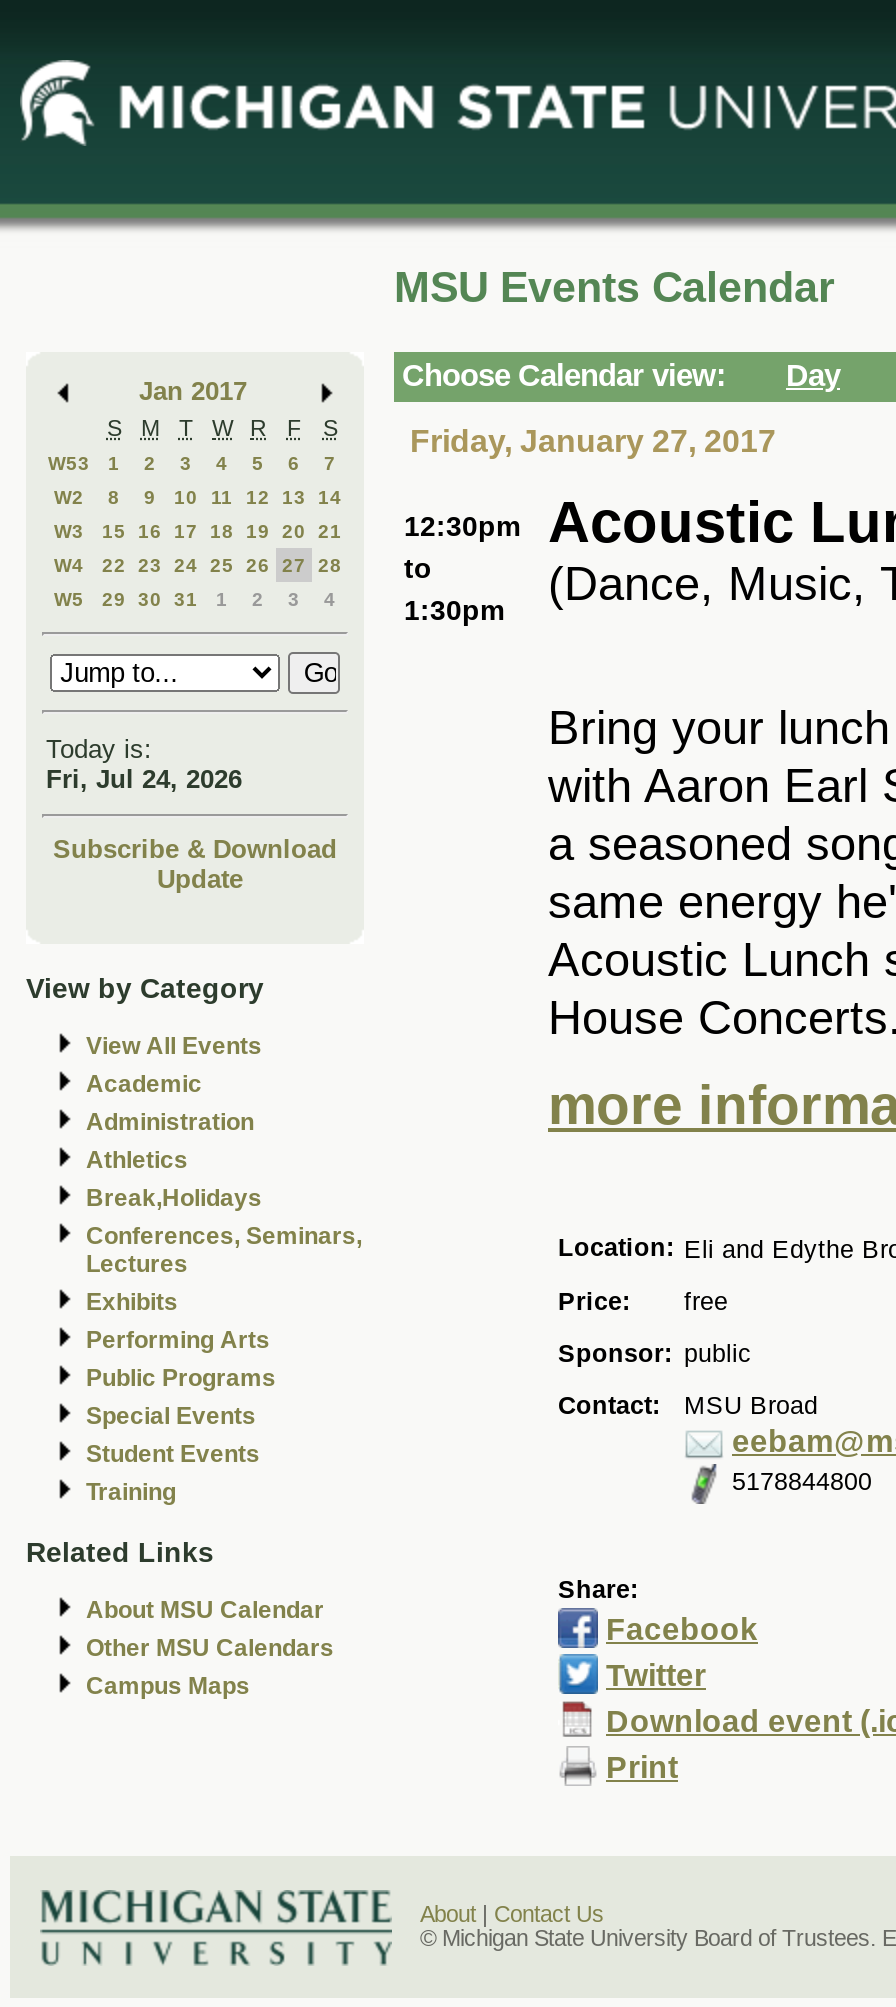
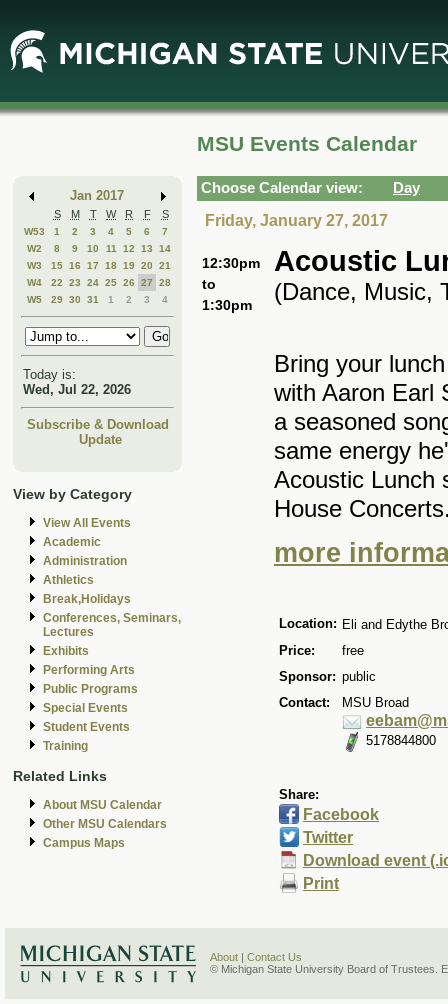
- Fri, Jul 24, 2026
+ Wed, Jul 22, 2026
